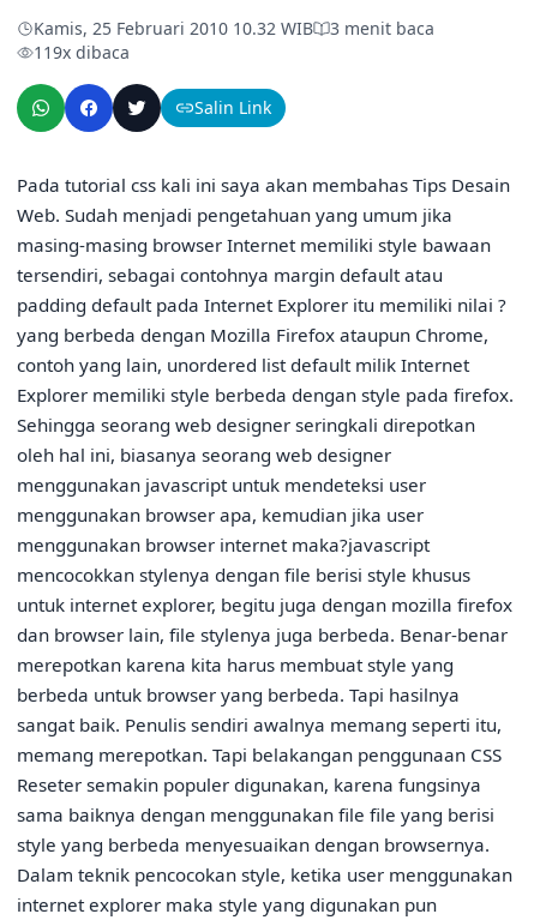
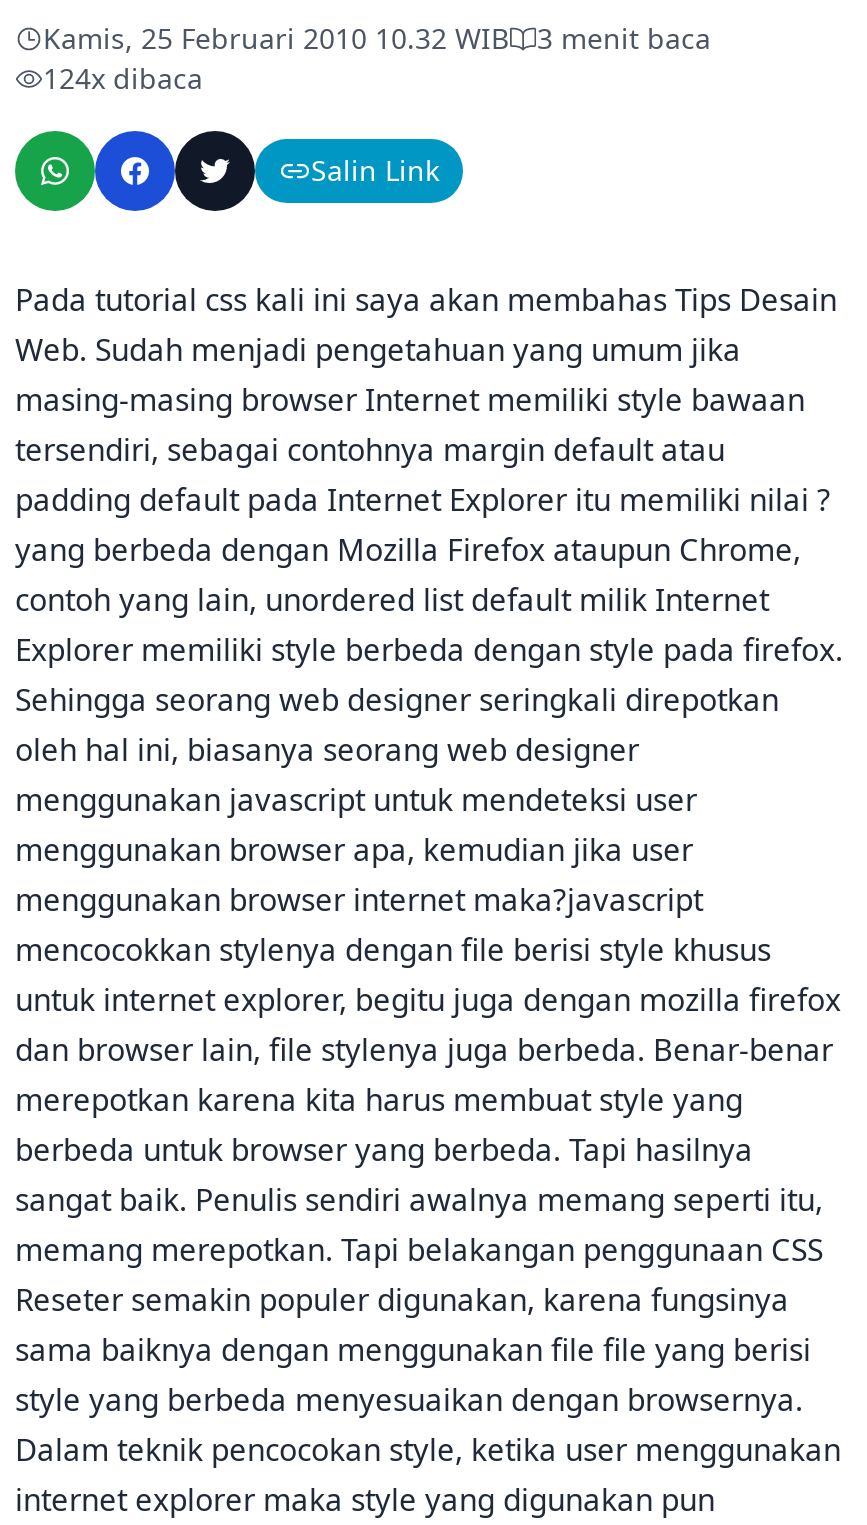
- 119x dibaca
+ 124x dibaca
